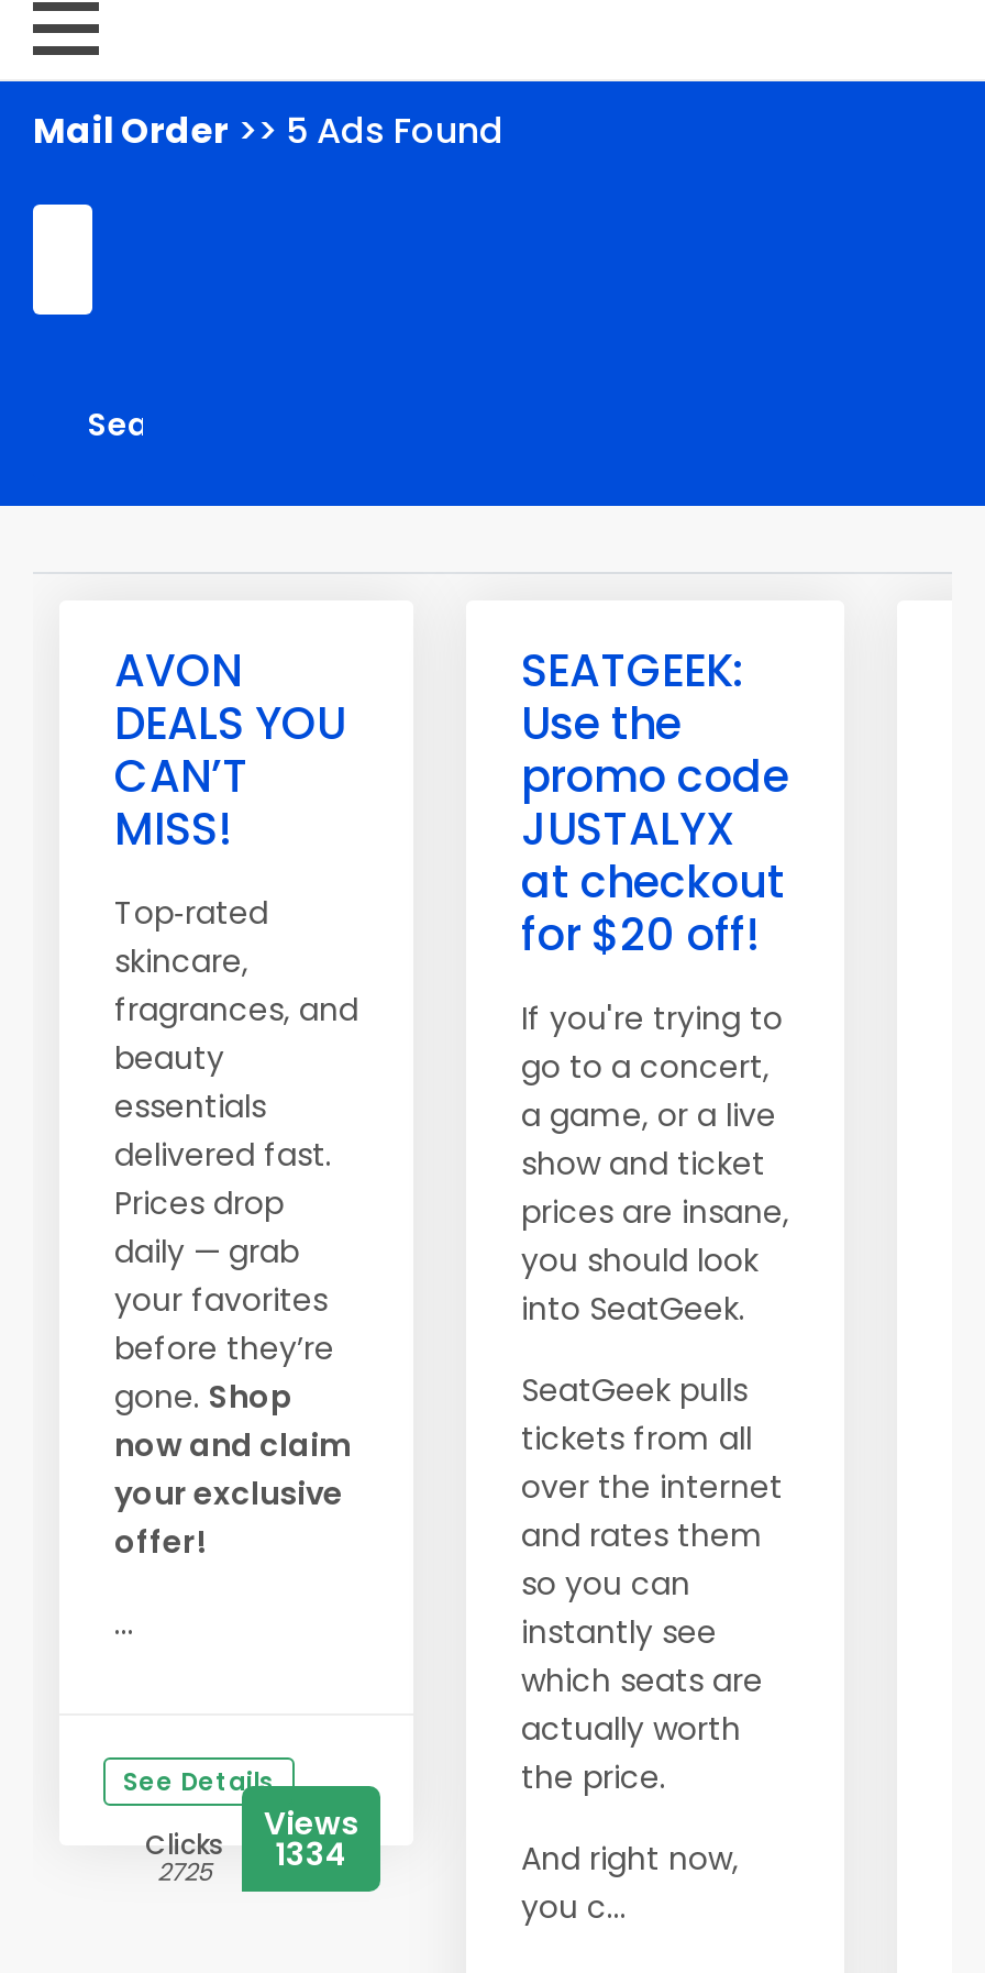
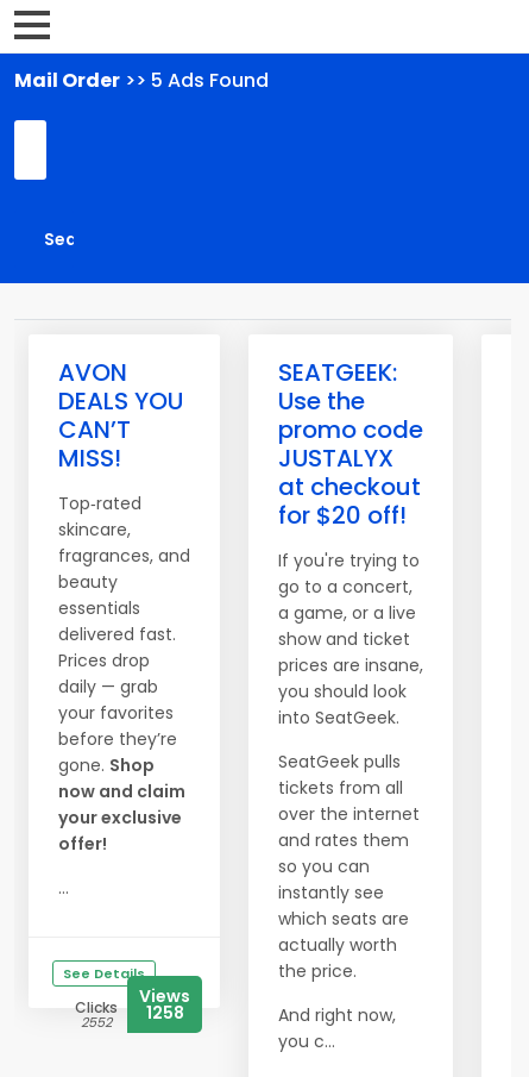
- 1334
+ 1258

- 2725
+ 2552
